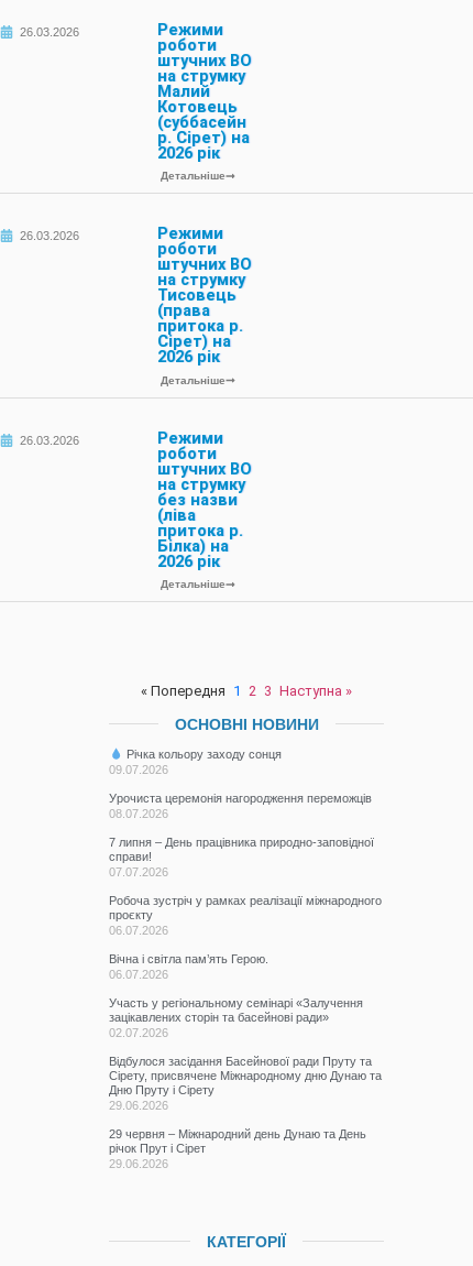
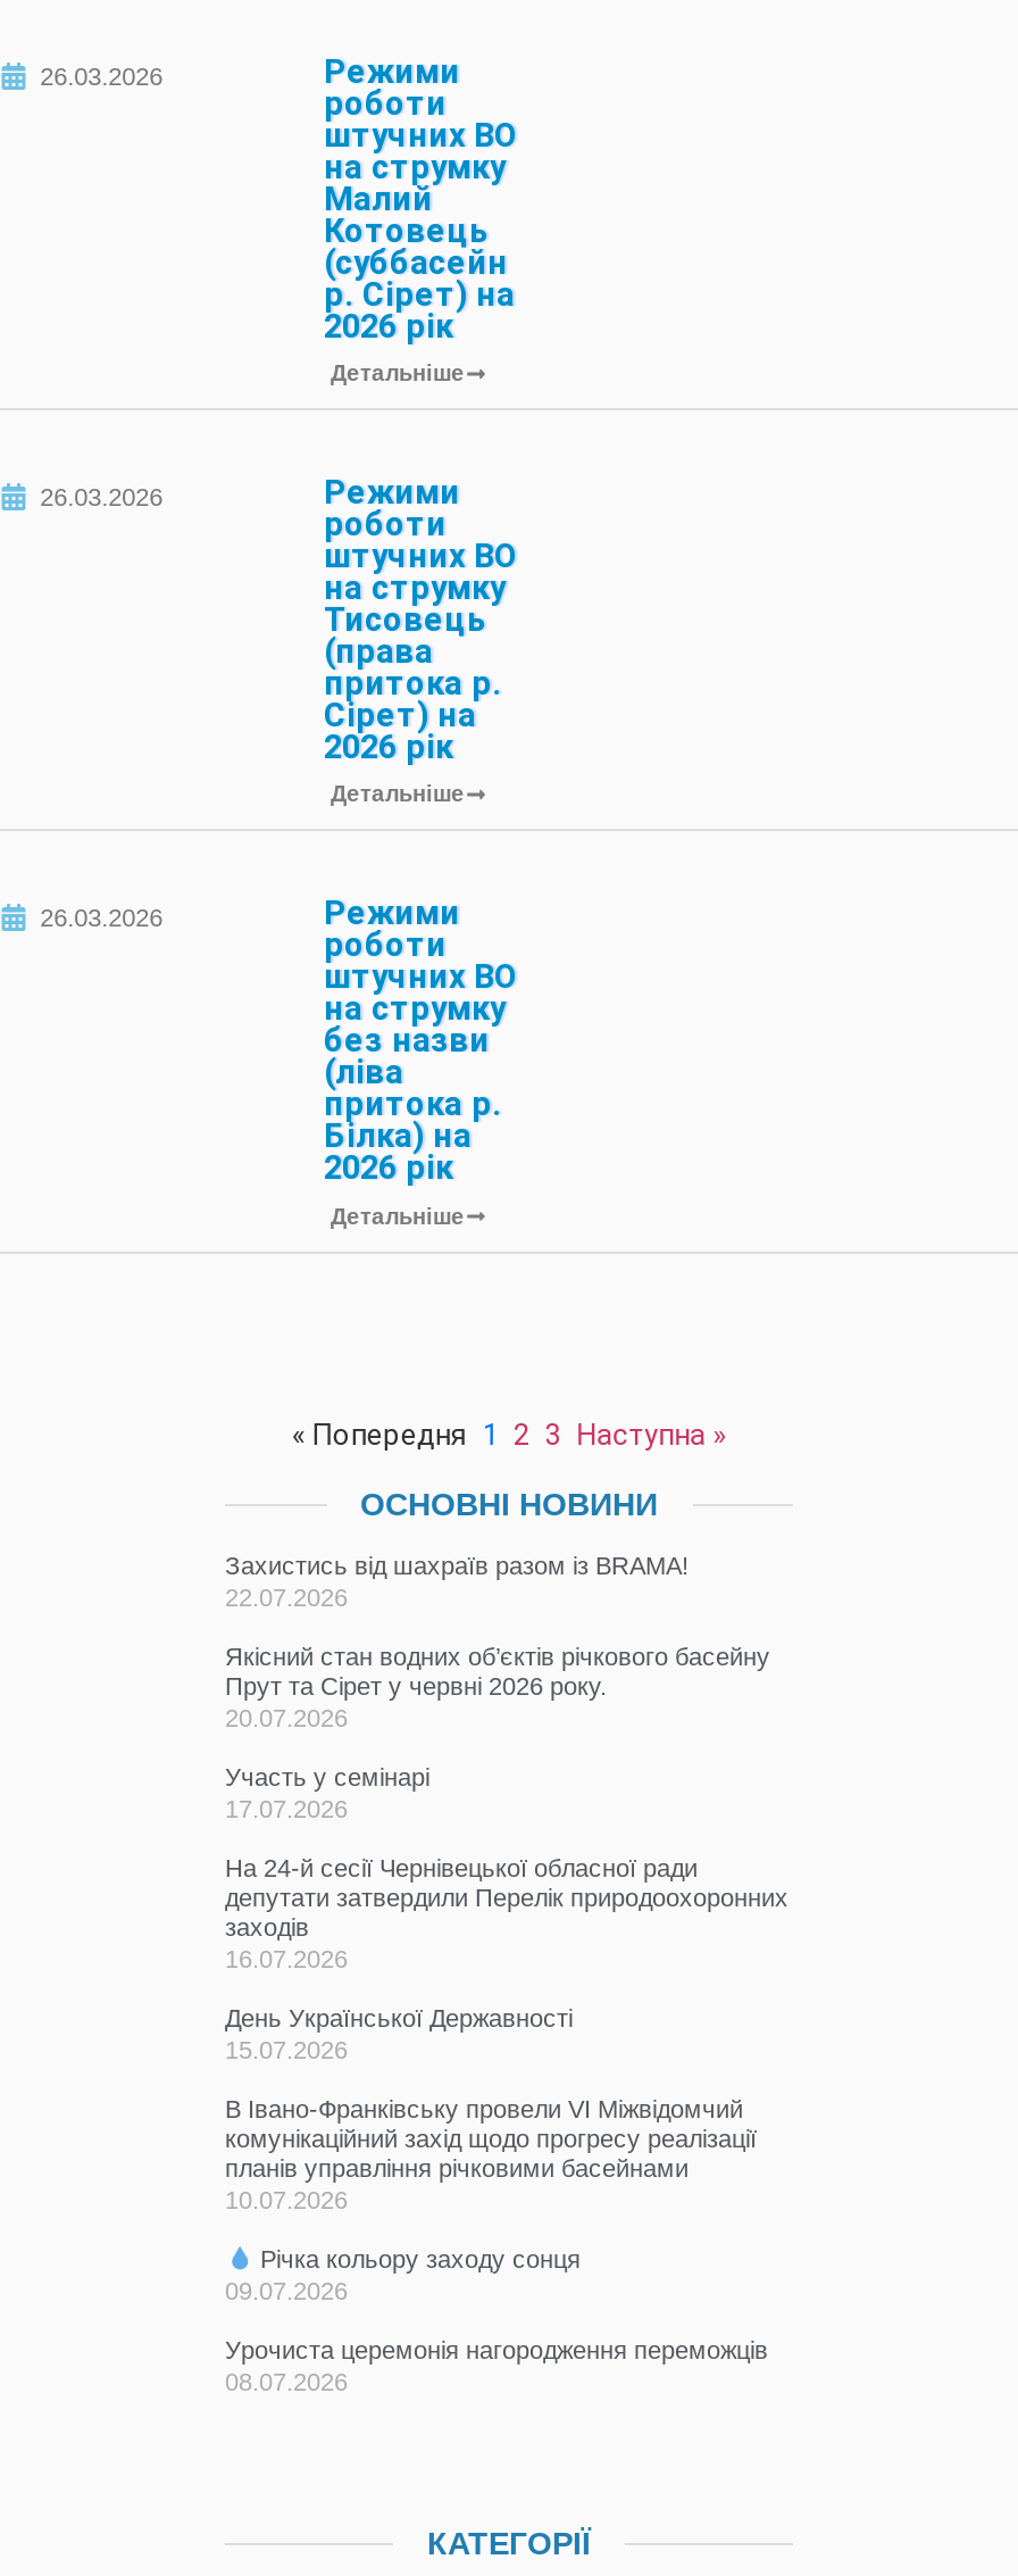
+ Захистись від шахраїв разом із BRAMA!
+ 22.07.2026
+ Якісний стан водних об’єктів річкового басейну
+ Прут та Сірет у червні 2026 року.
+ 20.07.2026
+ Участь у семінарі
+ 17.07.2026
+ На 24-й сесії Чернівецької обласної ради
+ депутати затвердили Перелік природоохоронних
+ заходів
+ 16.07.2026
+ День Української Державності
+ 15.07.2026
+ В Івано-Франківську провели VІ Міжвідомчий
+ комунікаційний захід щодо прогресу реалізації
+ планів управління річковими басейнами
+ 10.07.2026

moved down: Річка кольору заходу сонця | 09.07.2026 | Урочиста церемонія нагородження переможців | 08.07.2026

- 7 липня – День працівника природно-заповідної
- справи!
- 07.07.2026
- Робоча зустріч у рамках реалізації міжнародного
- проєкту
- 06.07.2026
- Вічна і світла пам’ять Герою.
- 06.07.2026
- Участь у регіональному семінарі «Залучення
- зацікавлених сторін та басейнові ради»
- 02.07.2026
- Відбулося засідання Басейнової ради Пруту та
- Сірету, присвячене Міжнародному дню Дунаю та
- Дню Пруту і Сірету
- 29.06.2026
- 29 червня – Міжнародний день Дунаю та День
- річок Прут і Сірет
- 29.06.2026
